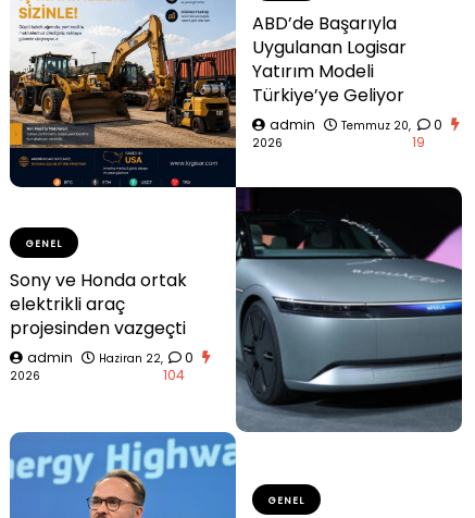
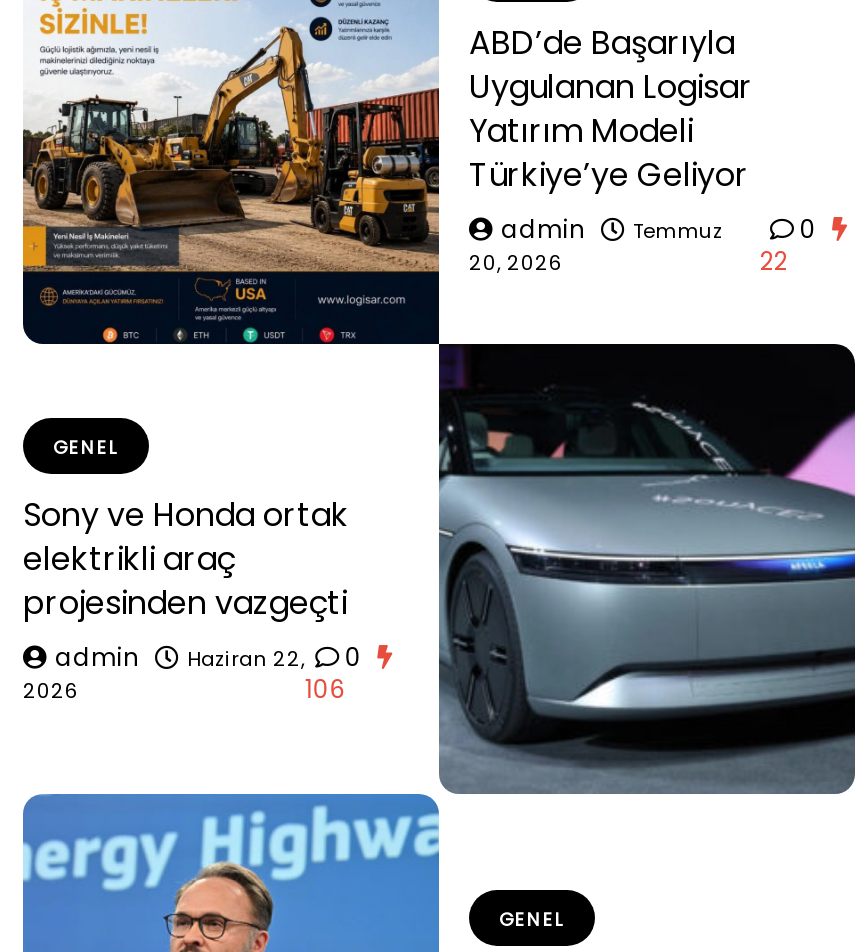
- 19
+ 22

- 104
+ 106
